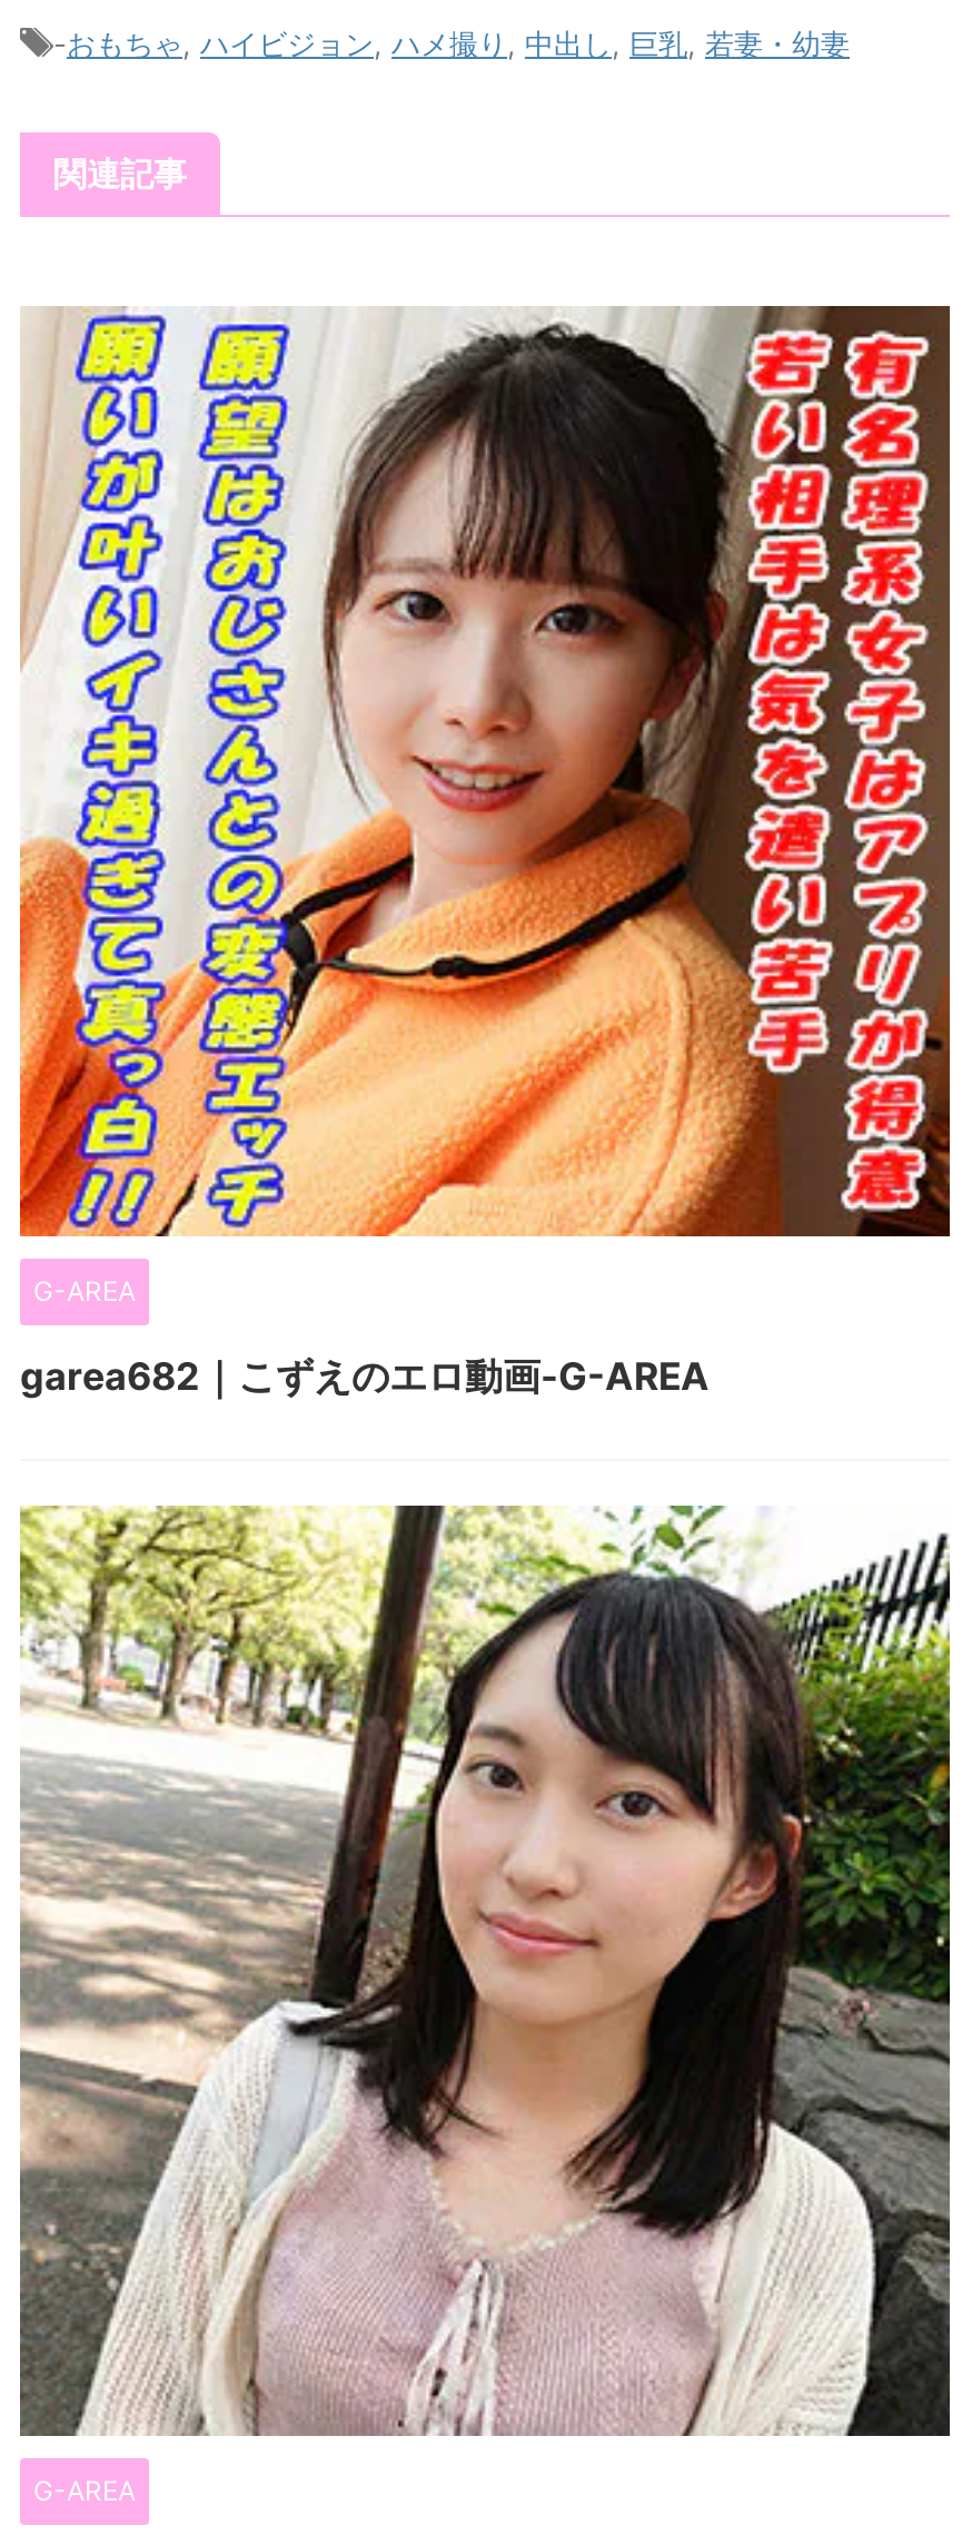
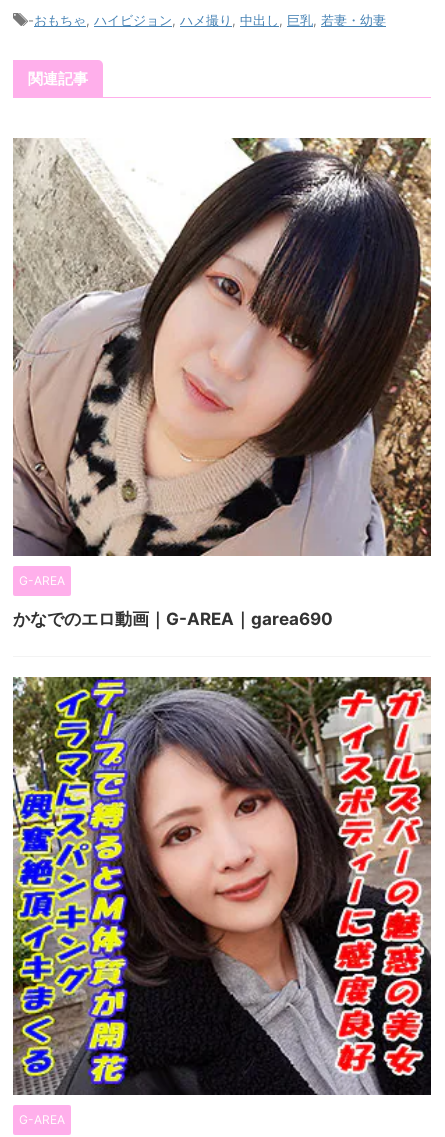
- [image]
+ [image]

- garea682｜こずえのエロ動画-G-AREA
+ かなでのエロ動画｜G-AREA｜garea690

- [image]
+ [image]
